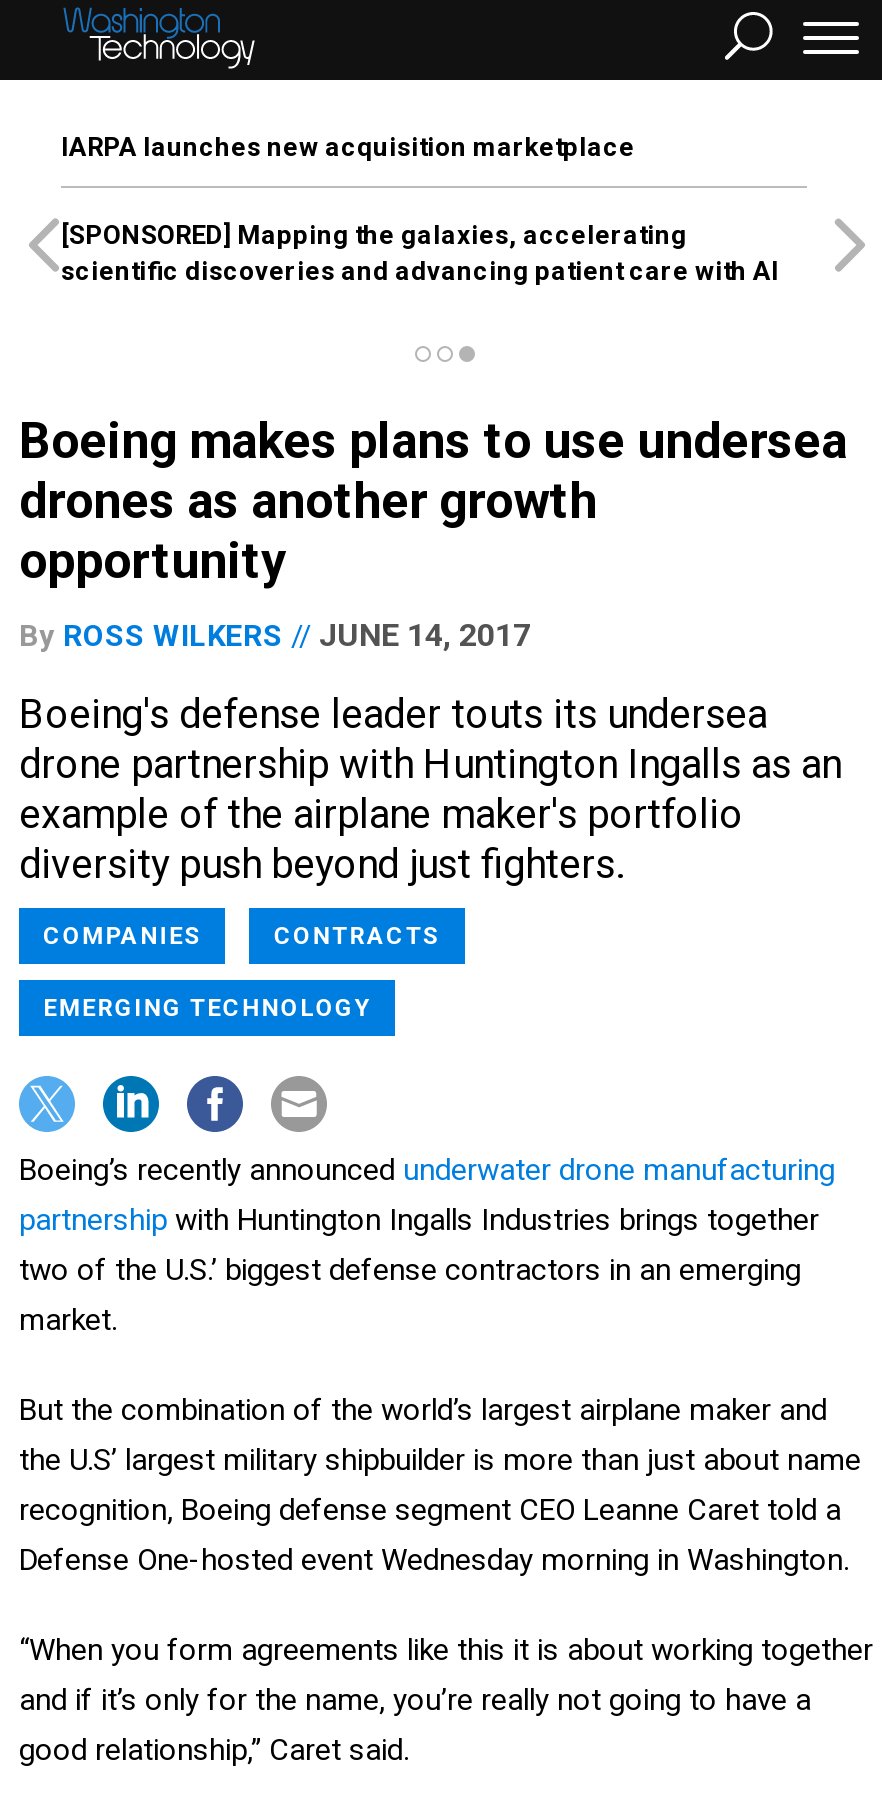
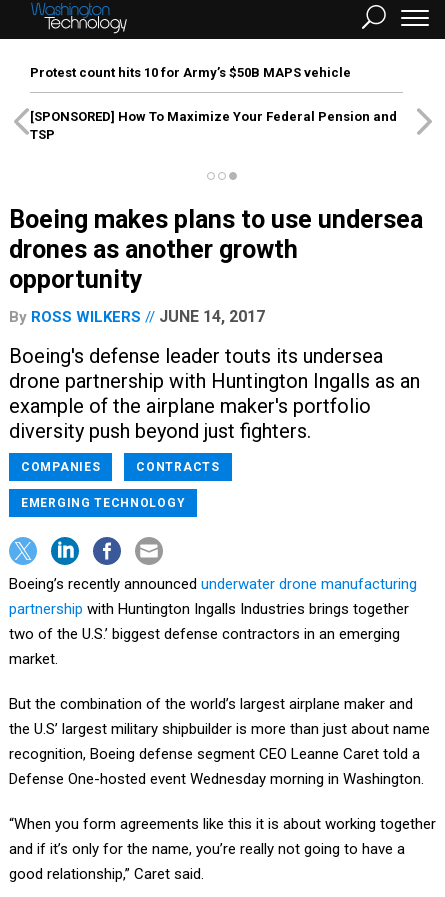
- IARPA launches new acquisition marketplace
+ Protest count hits 10 for Army’s $50B MAPS vehicle

- [SPONSORED] Mapping the galaxies, accelerating
- scientific discoveries and advancing patient care with AI
+ [SPONSORED] How To Maximize Your Federal Pension and
+ TSP
